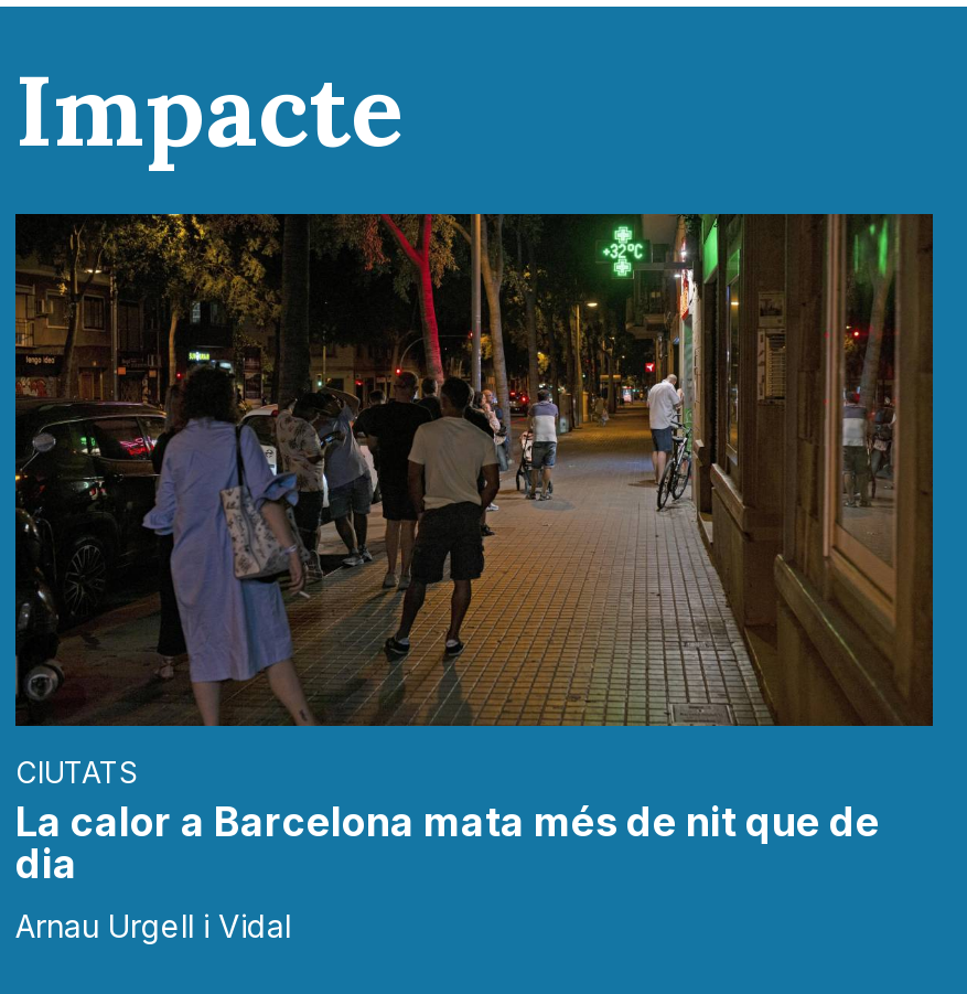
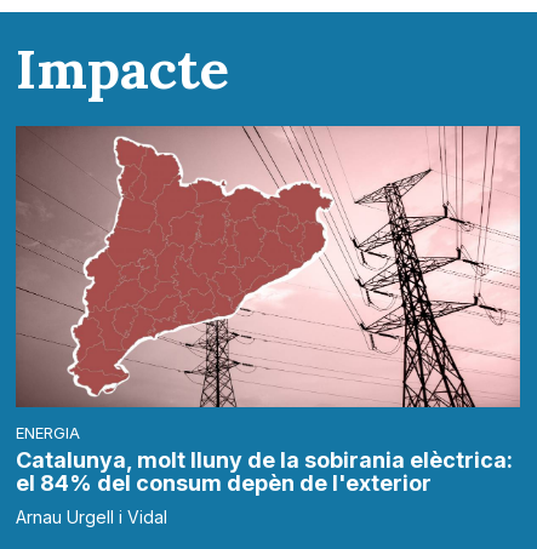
- [image]
- CIUTATS
- La calor a Barcelona mata més de nit que de
- dia
+ [image]
+ ENERGIA
+ Catalunya, molt lluny de la sobirania elèctrica:
+ el 84% del consum depèn de l'exterior
